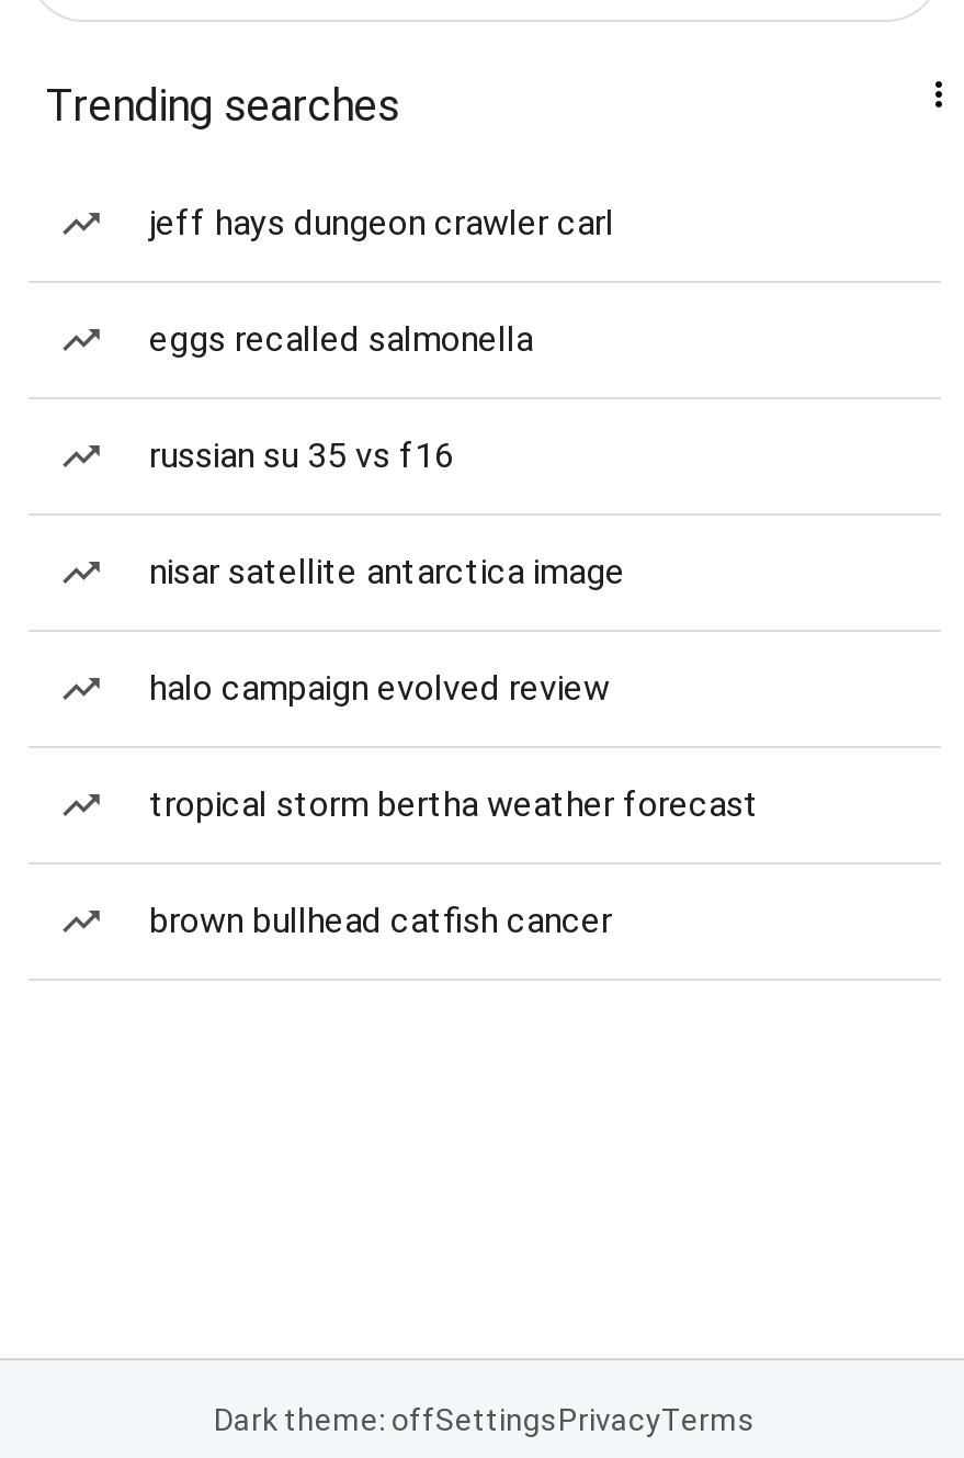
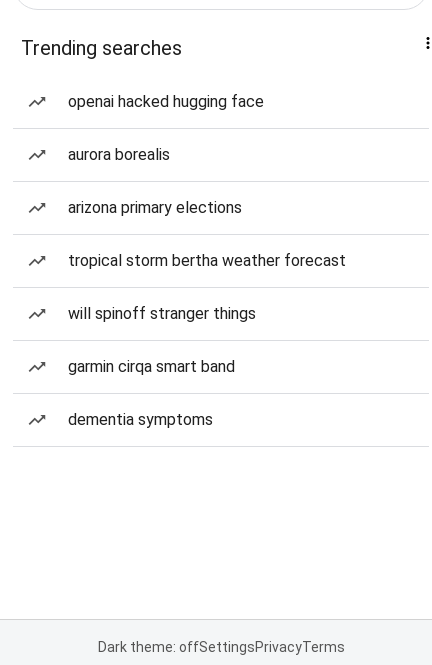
- jeff hays dungeon crawler carl
- eggs recalled salmonella
- russian su 35 vs f16
- nisar satellite antarctica image
- halo campaign evolved review
+ openai hacked hugging face
+ aurora borealis
+ arizona primary elections

moved up: tropical storm bertha weather forecast

- brown bullhead catfish cancer
+ will spinoff stranger things
+ garmin cirqa smart band
+ dementia symptoms
